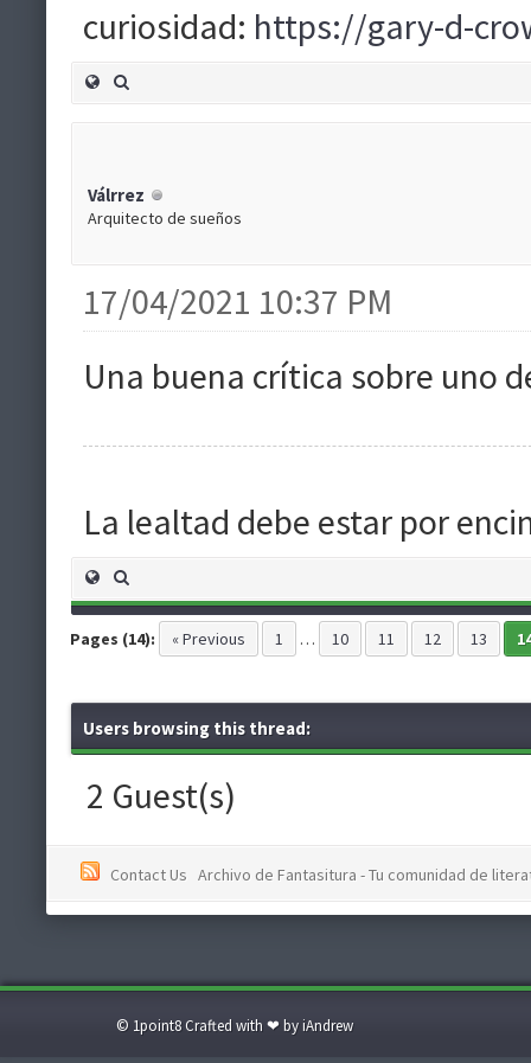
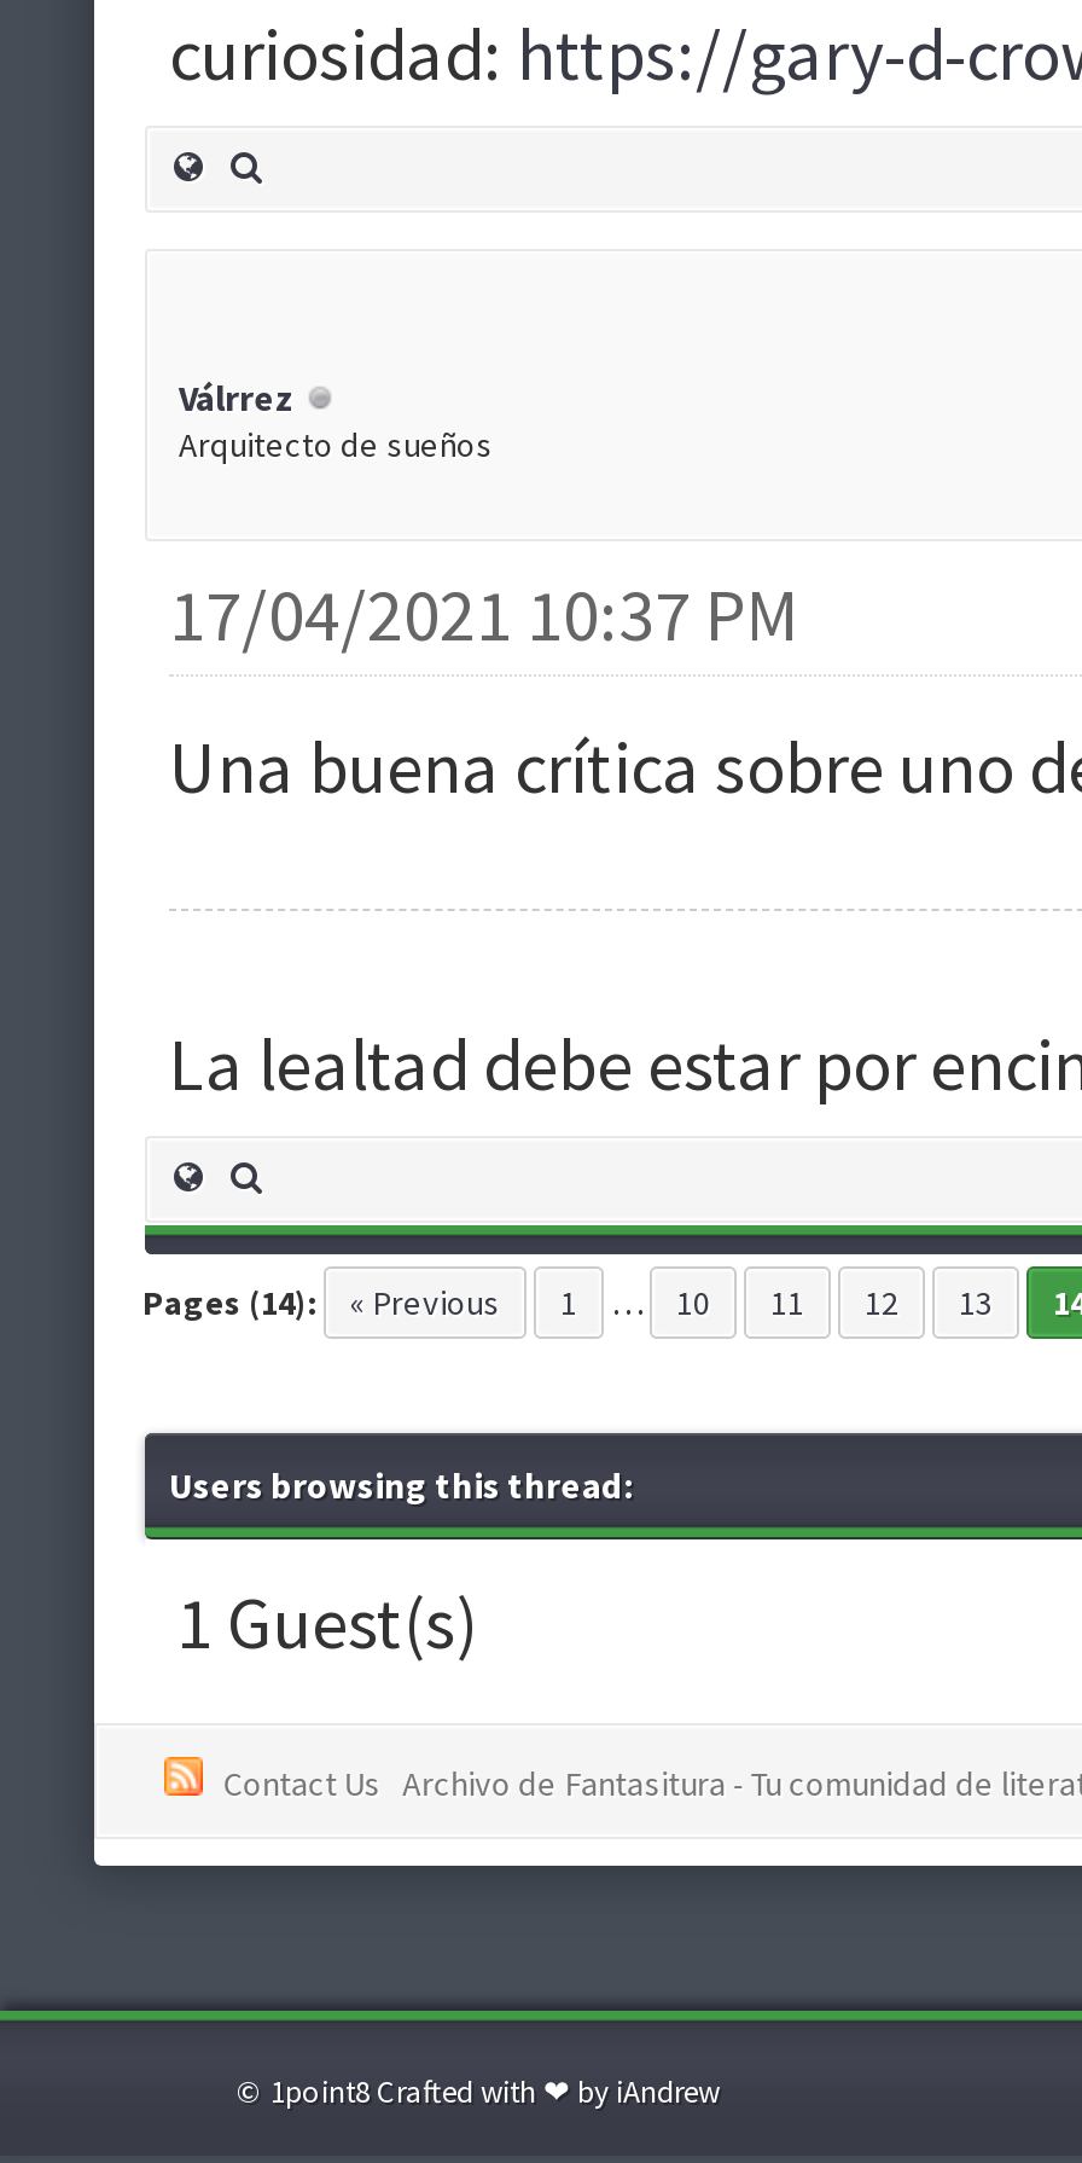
- 2 Guest(s)
+ 1 Guest(s)
